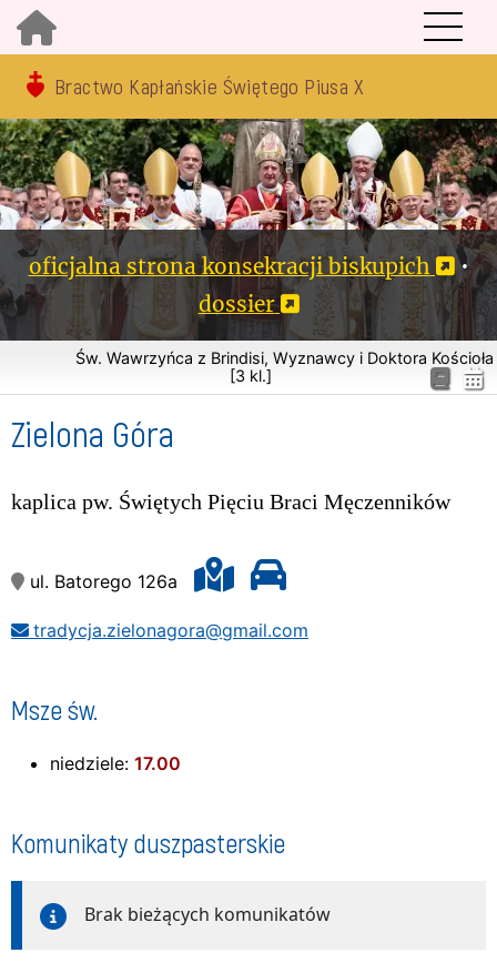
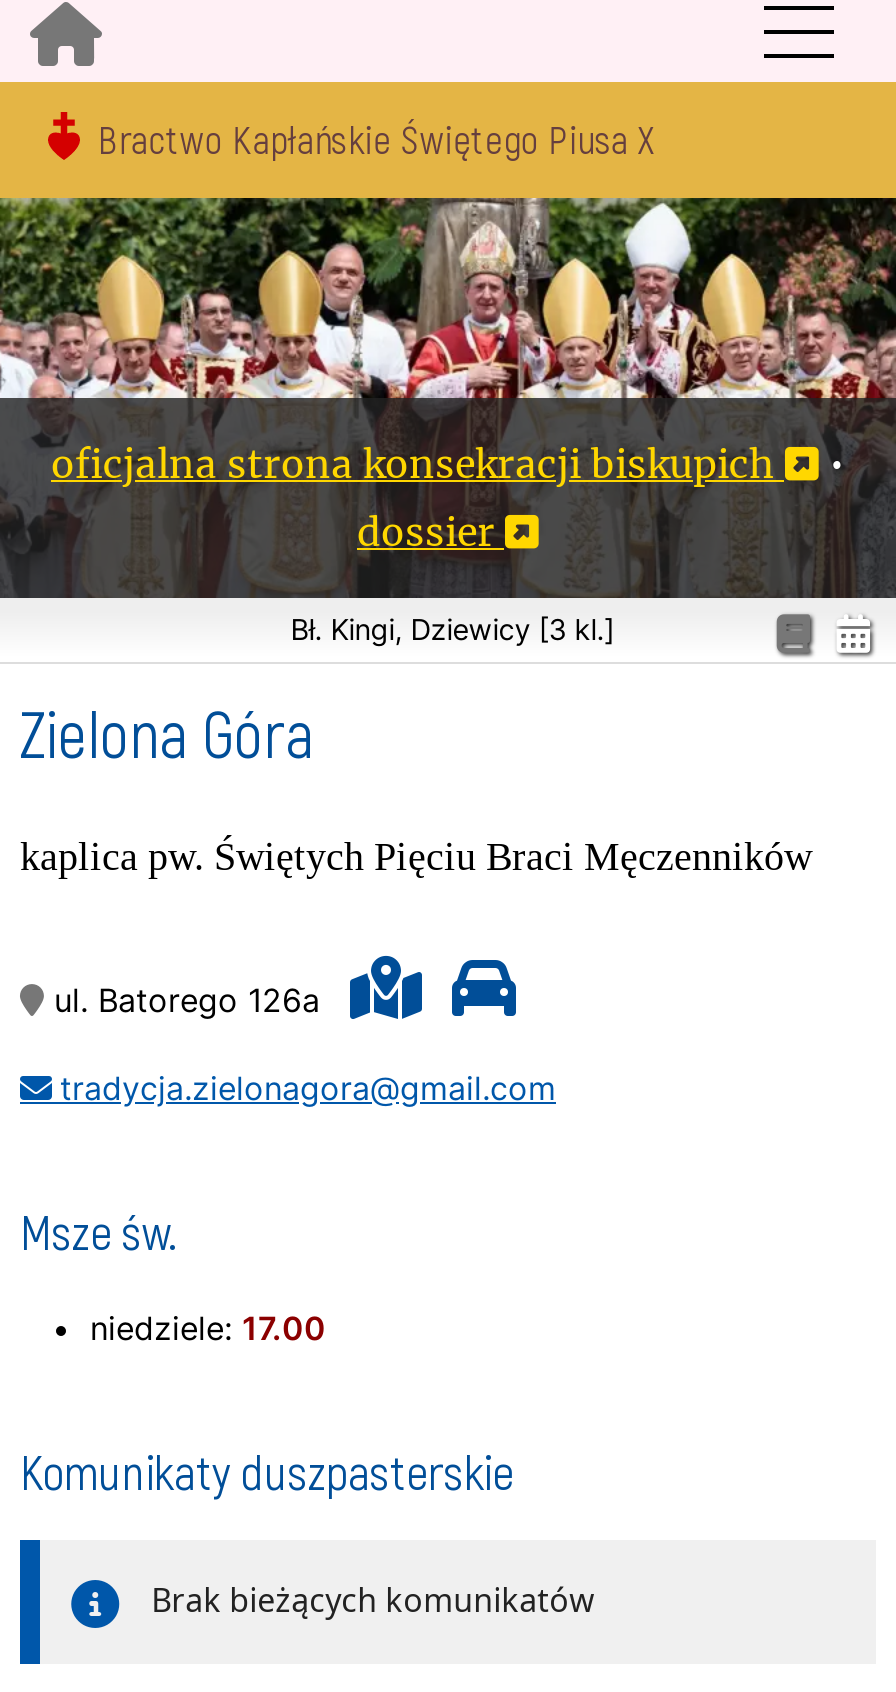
- Św. Wawrzyńca z Brindisi, Wyznawcy i Doktora Kościoła
- [3 kl.]
+ Bł. Kingi, Dziewicy [3 kl.]
